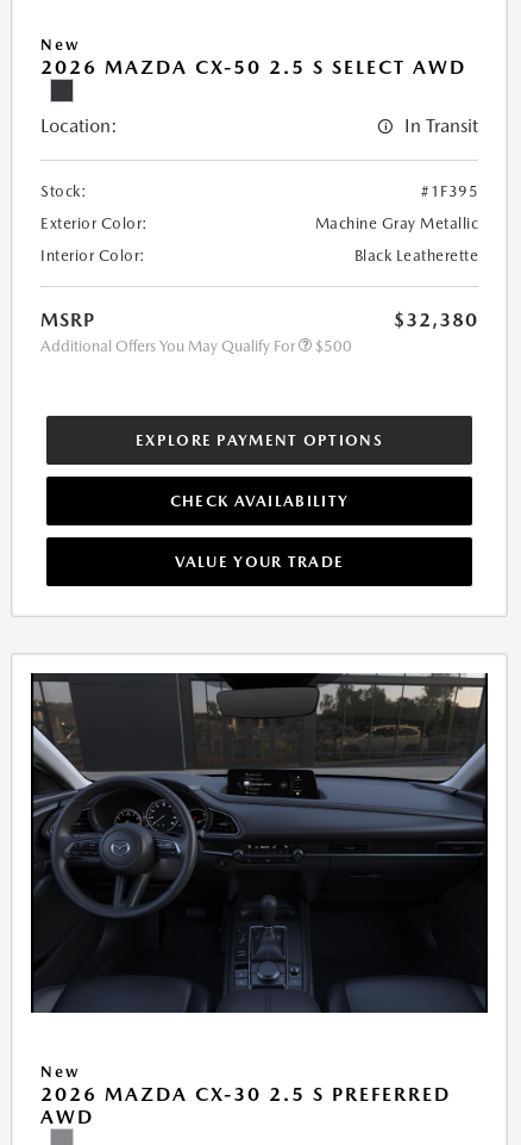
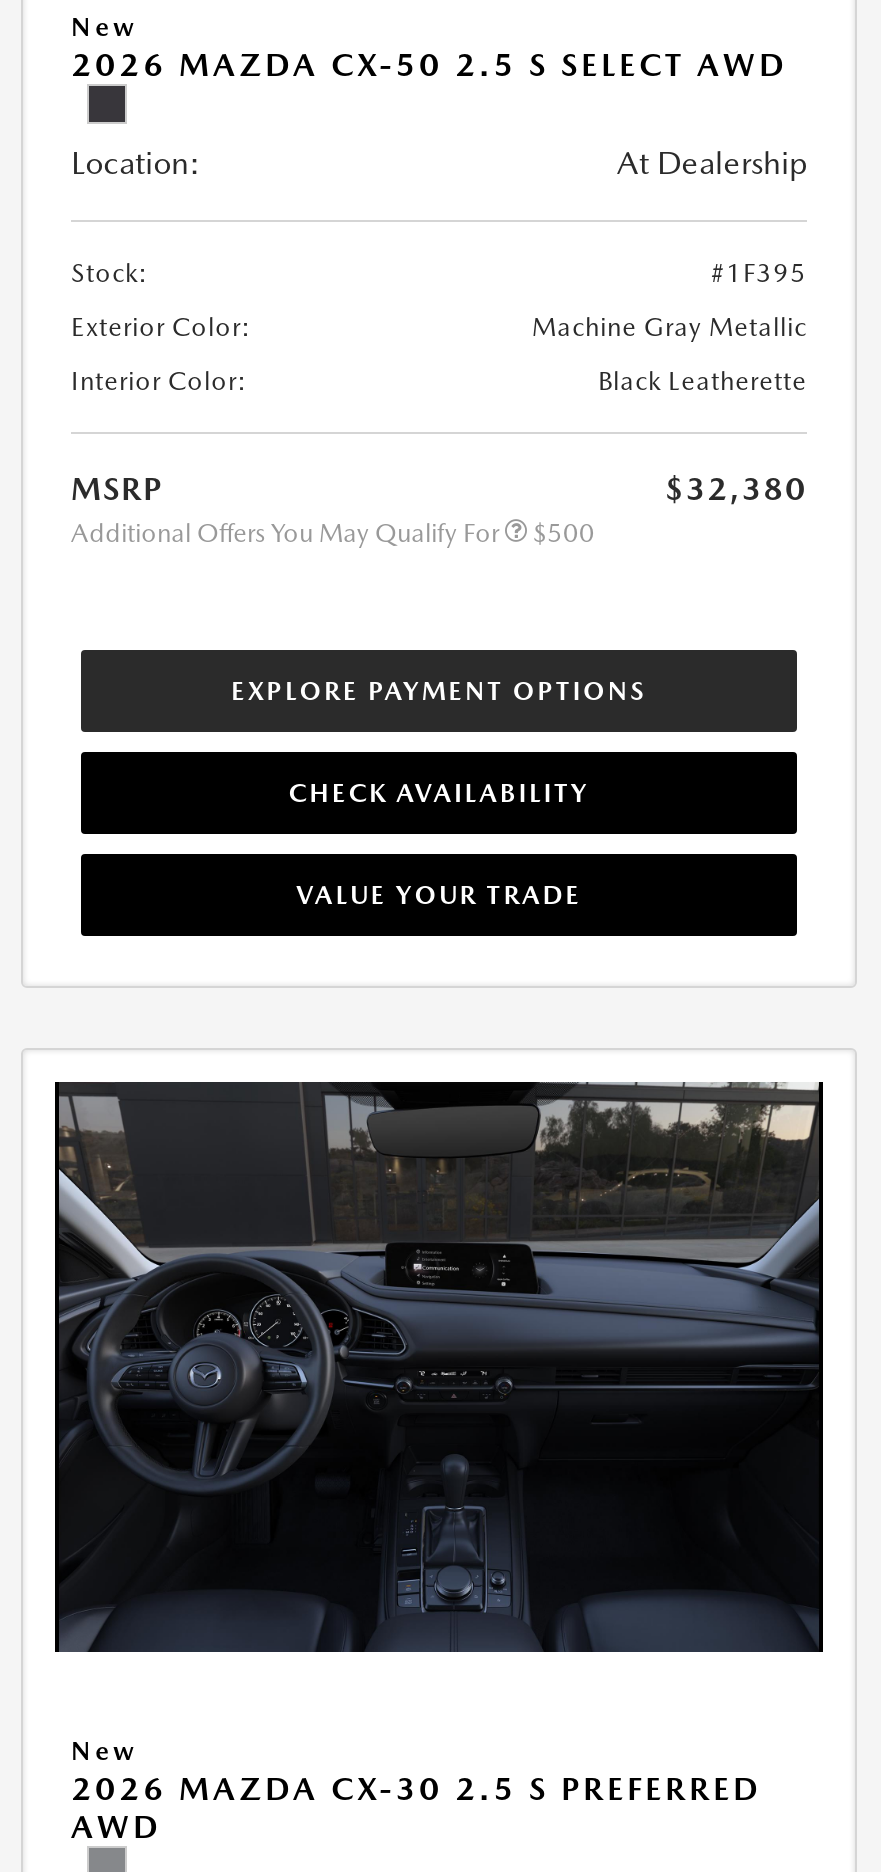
- In Transit
+ At Dealership
